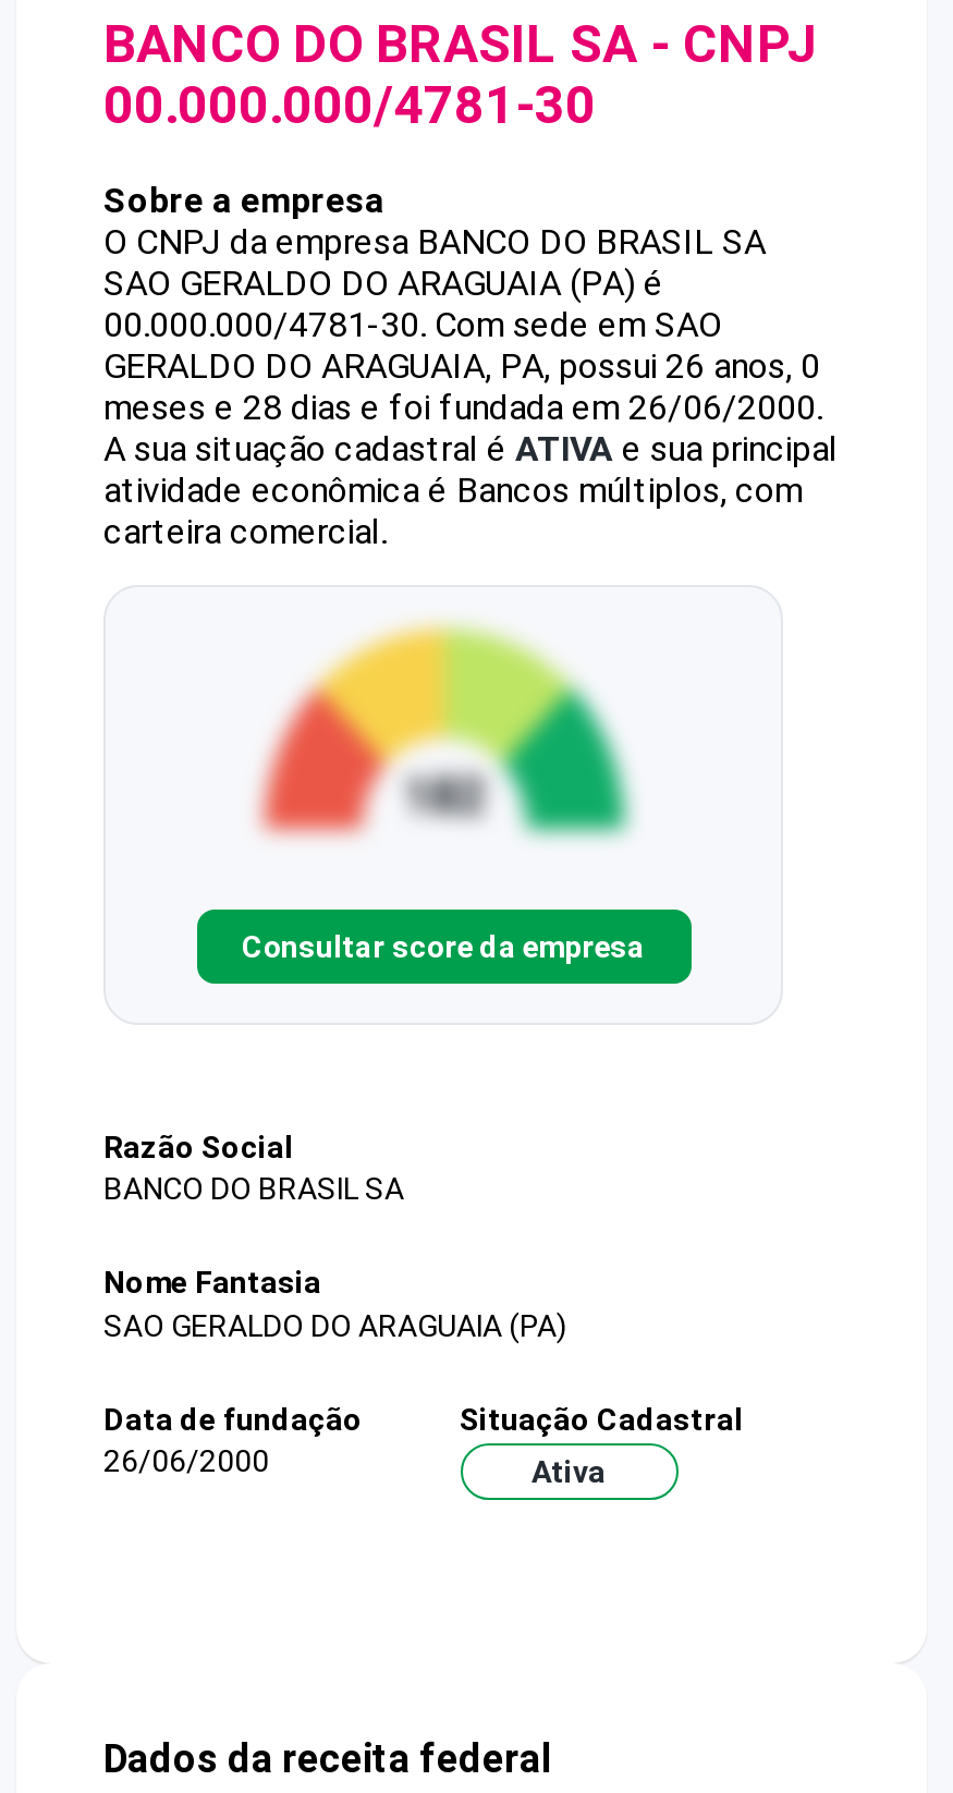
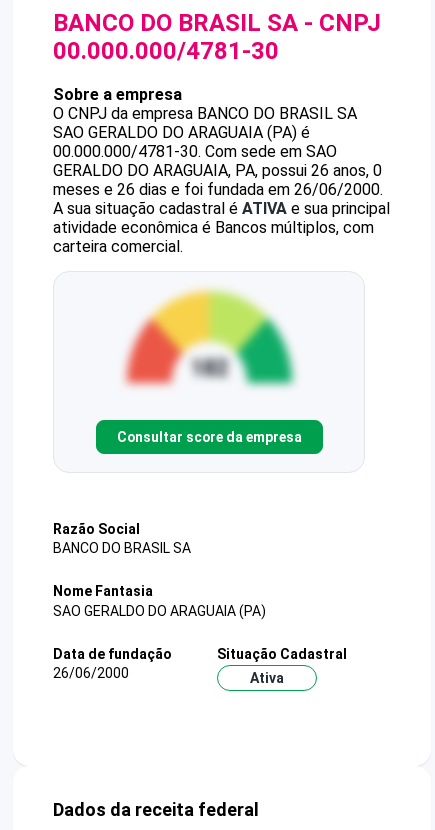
- meses e 28 dias e foi fundada em 26/06/2000.
+ meses e 26 dias e foi fundada em 26/06/2000.
